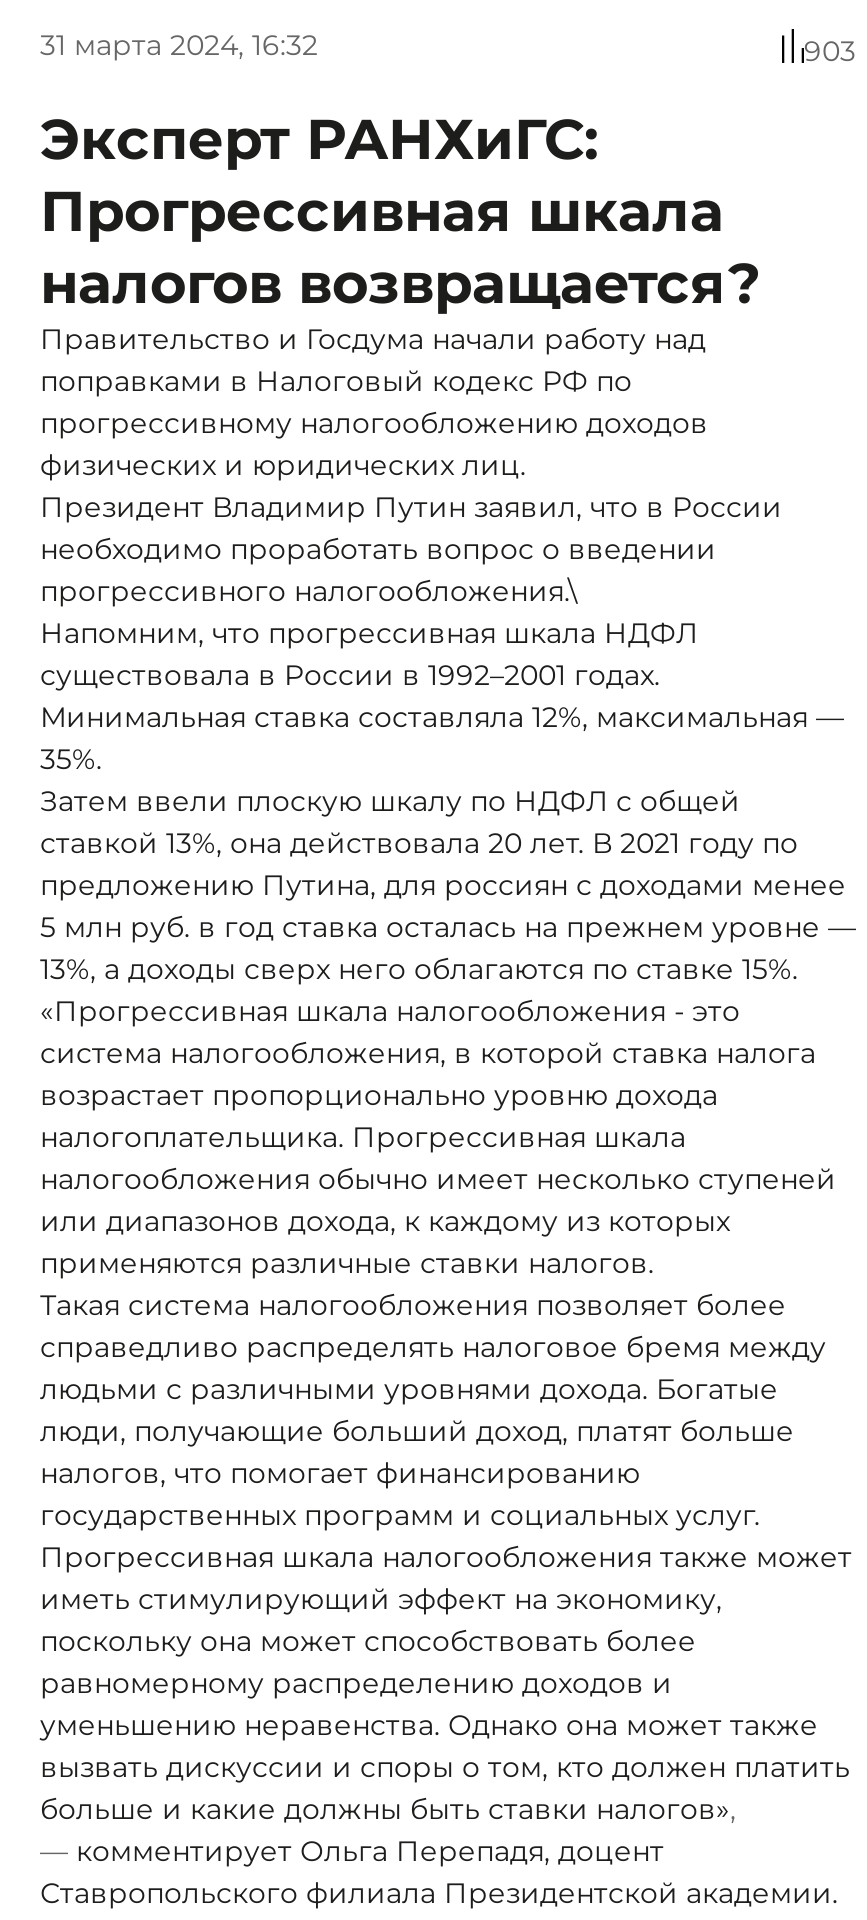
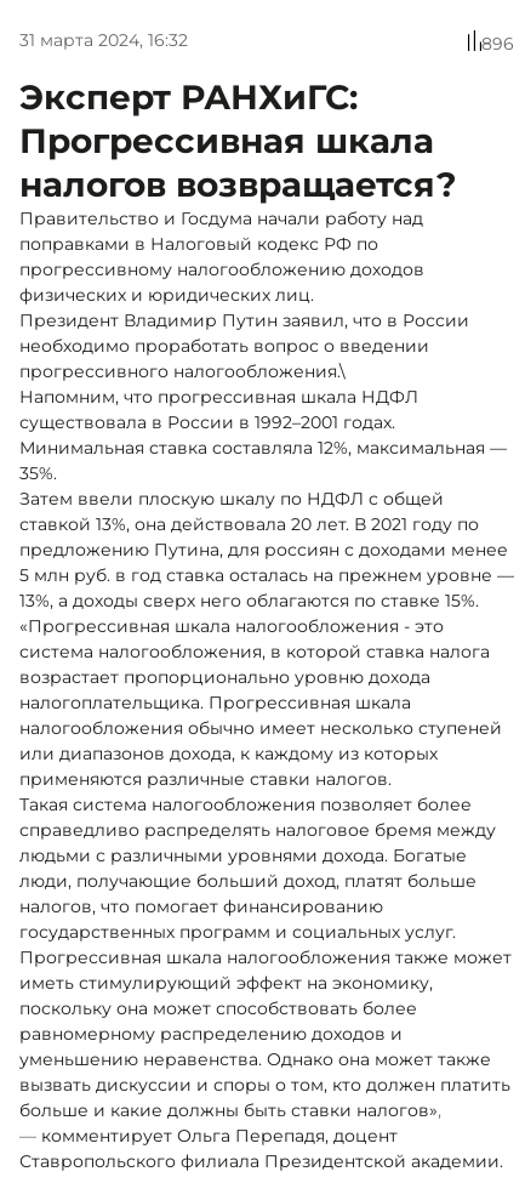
- 903
+ 896
